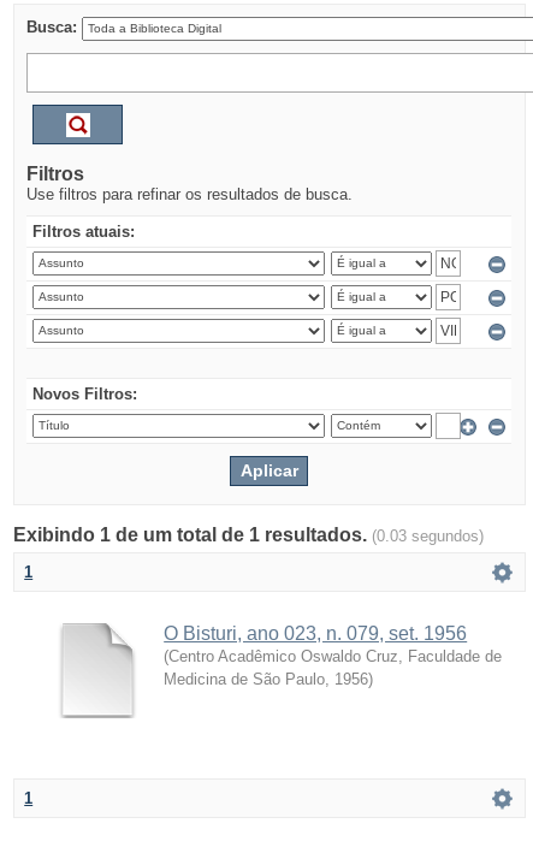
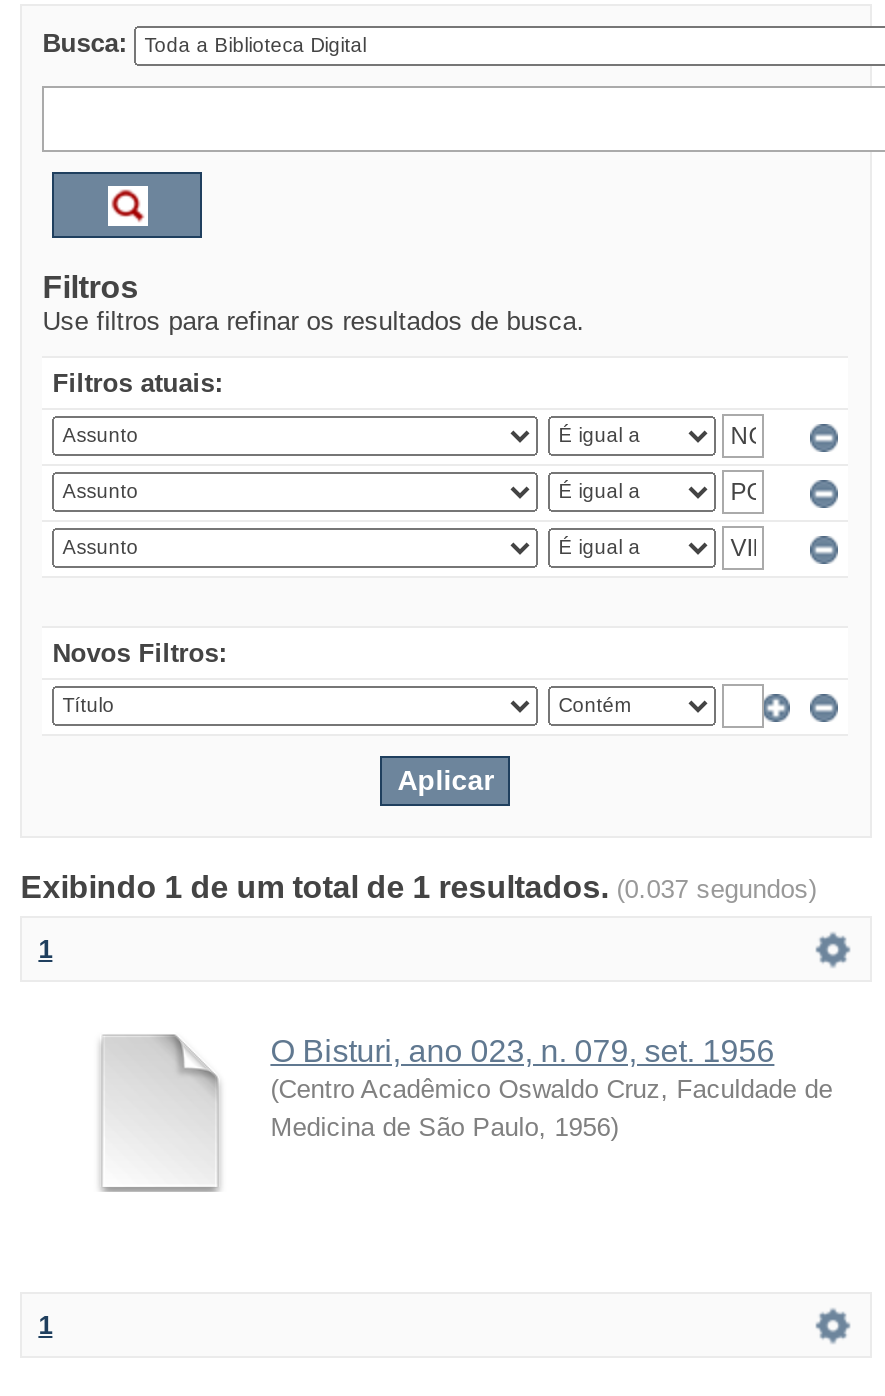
- Exibindo 1 de um total de 1 resultados. (0.03 segundos)
+ Exibindo 1 de um total de 1 resultados. (0.037 segundos)
